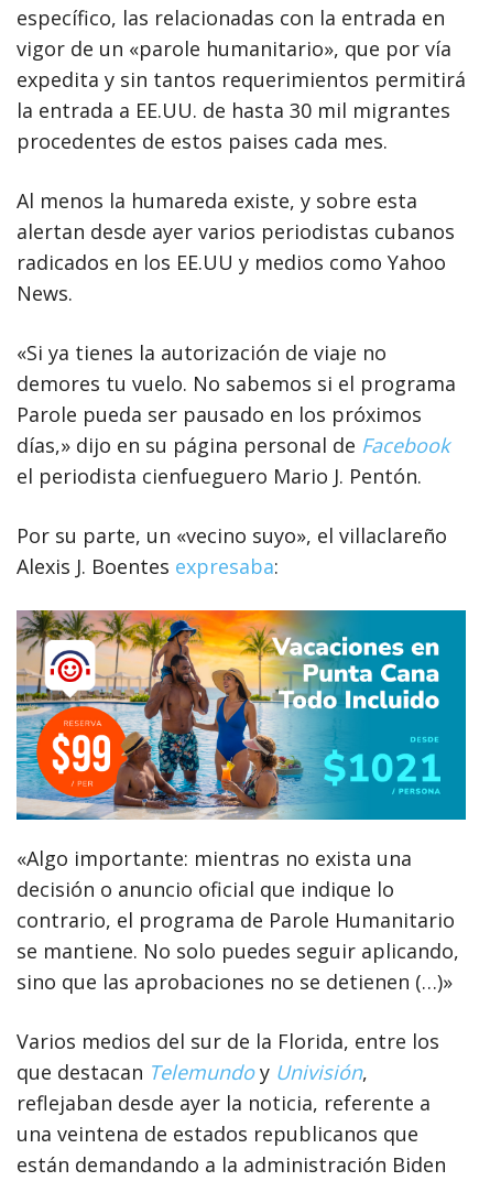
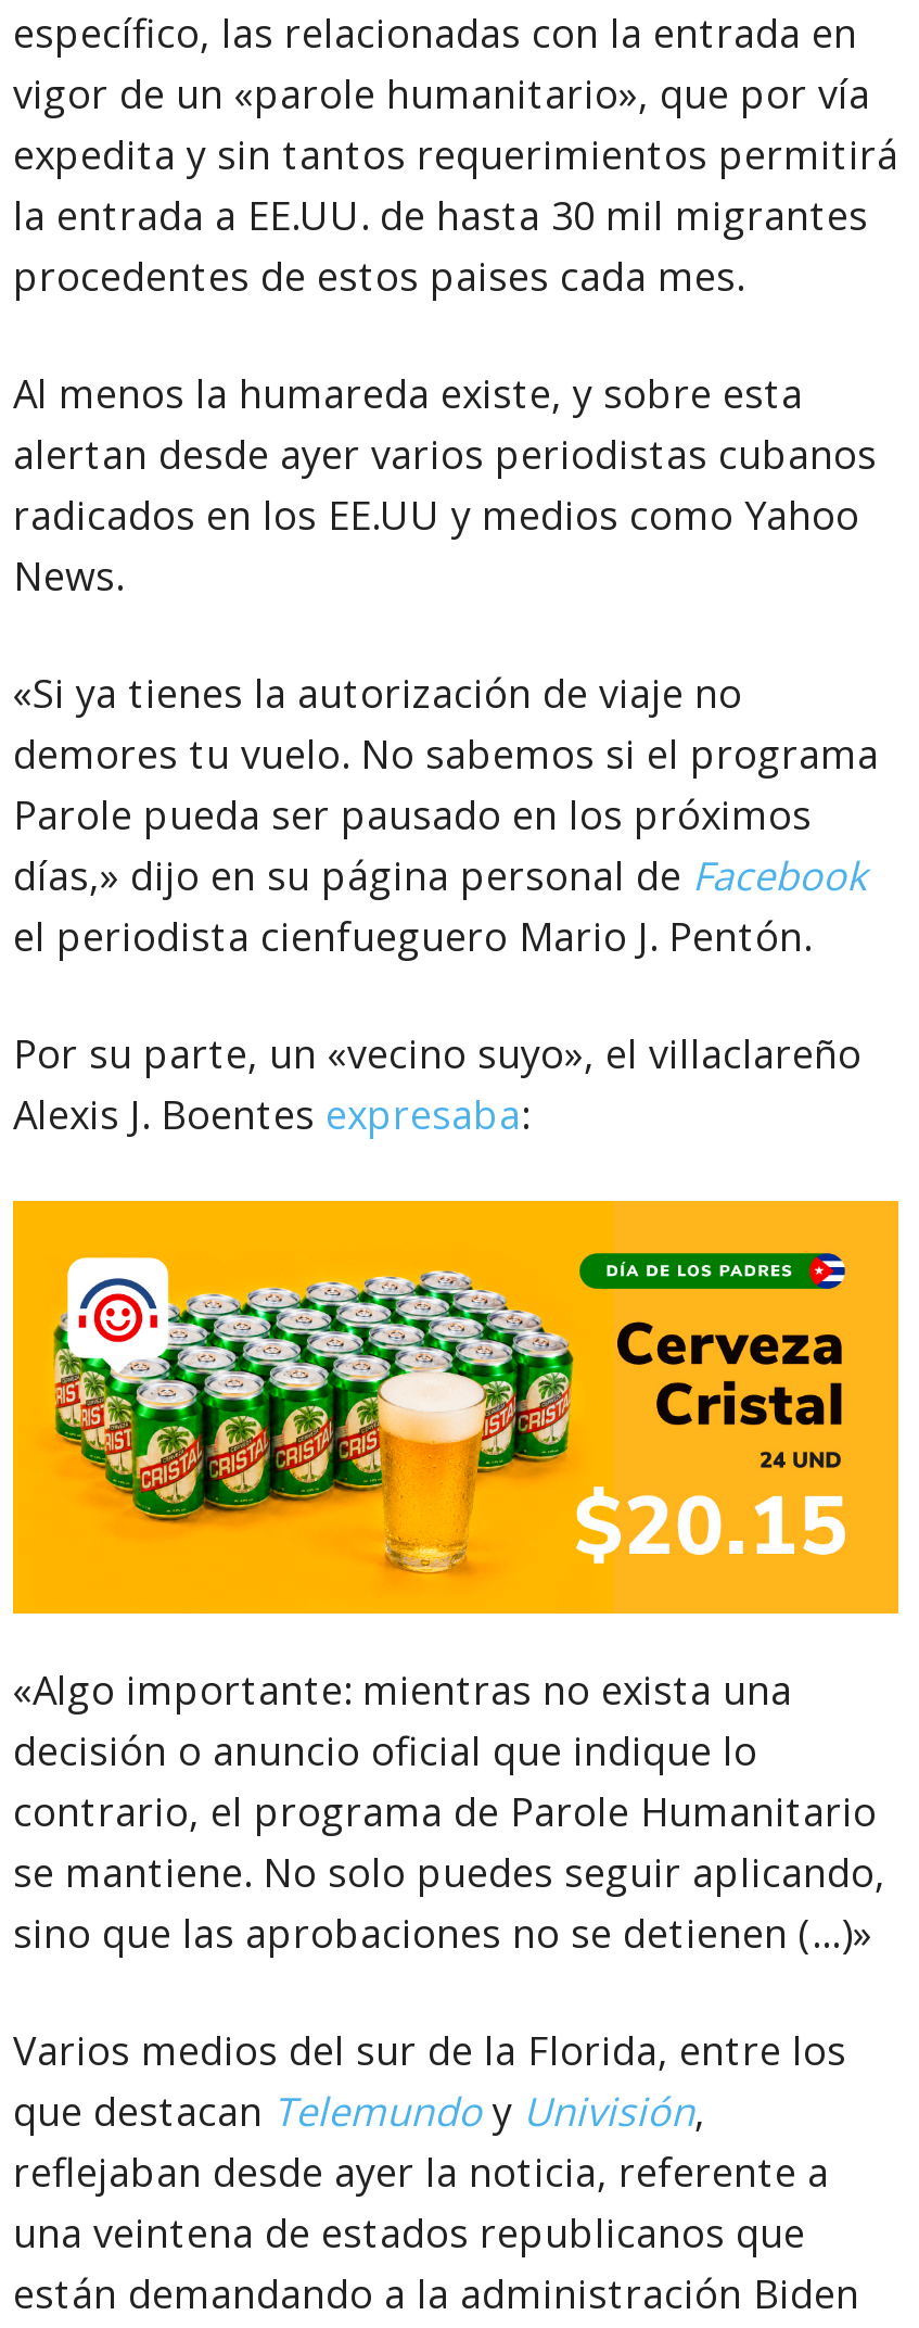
- [image]
+ [image]
